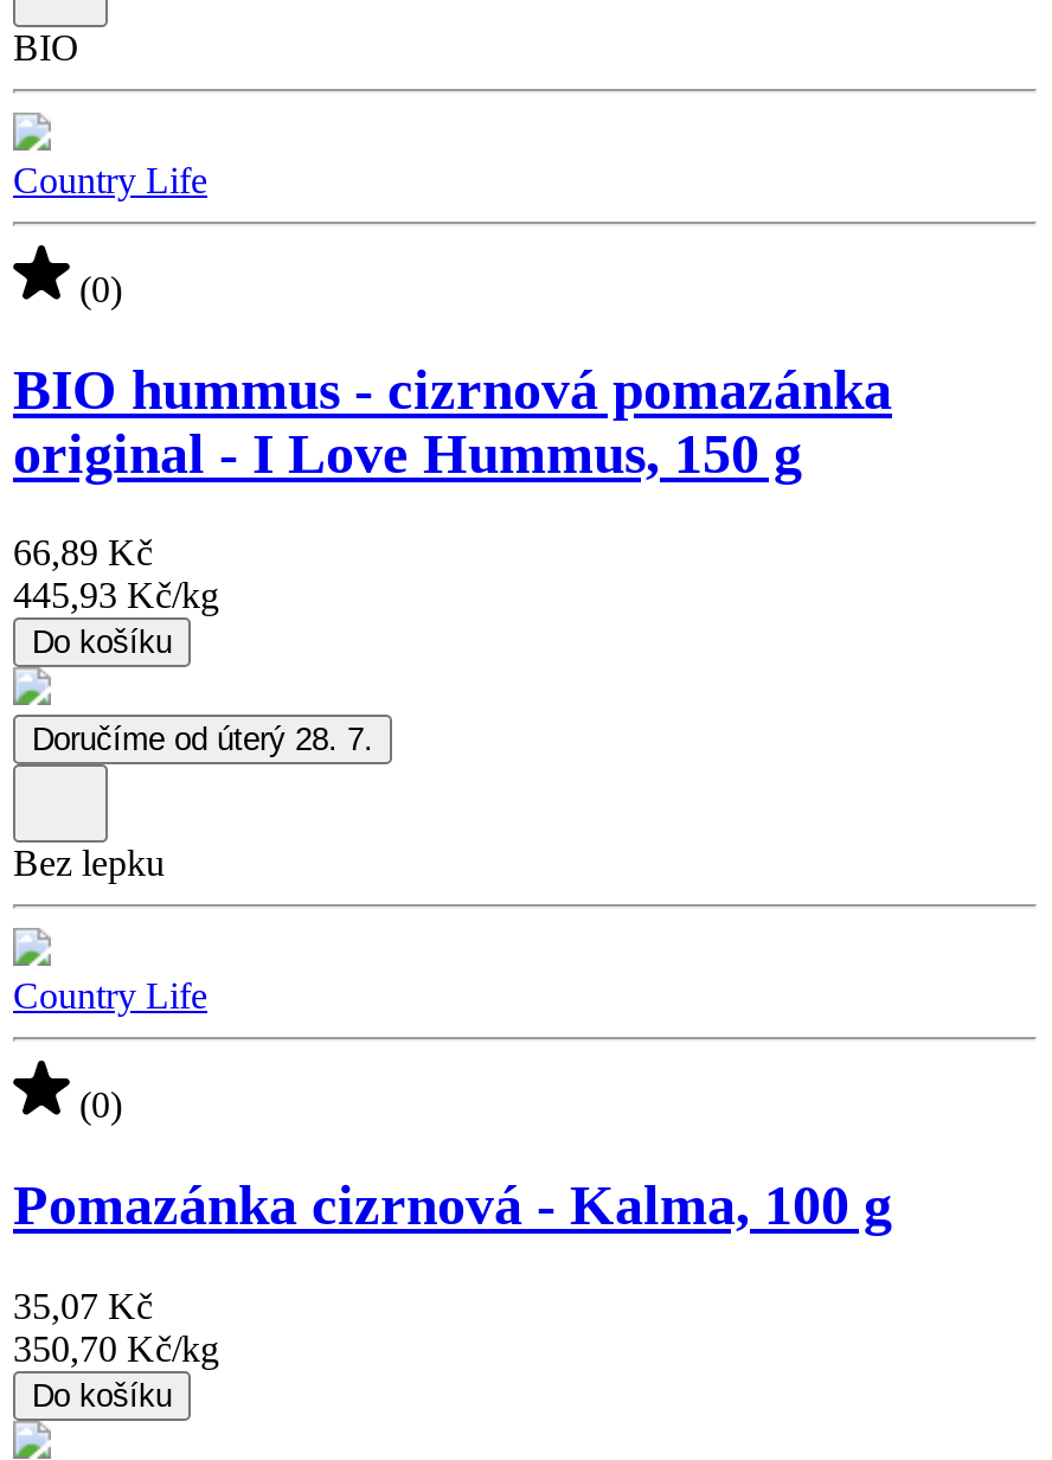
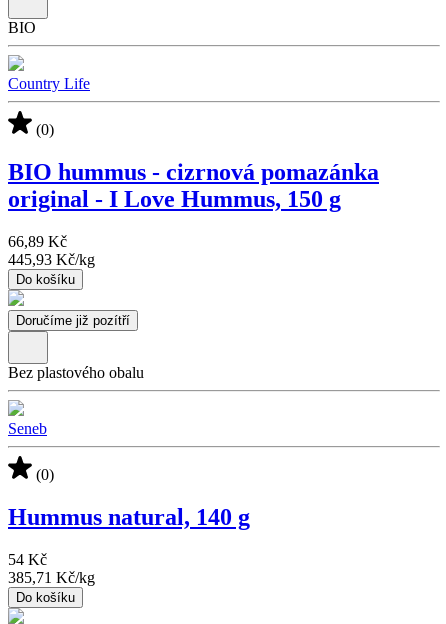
- Doručíme od úterý 28. 7.
+ Doručíme již pozítří

- Bez lepku
+ Bez plastového obalu

- Country Life
+ Seneb

- Pomazánka cizrnová - Kalma, 100 g
+ Hummus natural, 140 g

- 35,07 Kč
- 350,70 Kč/kg
+ 54 Kč
+ 385,71 Kč/kg
